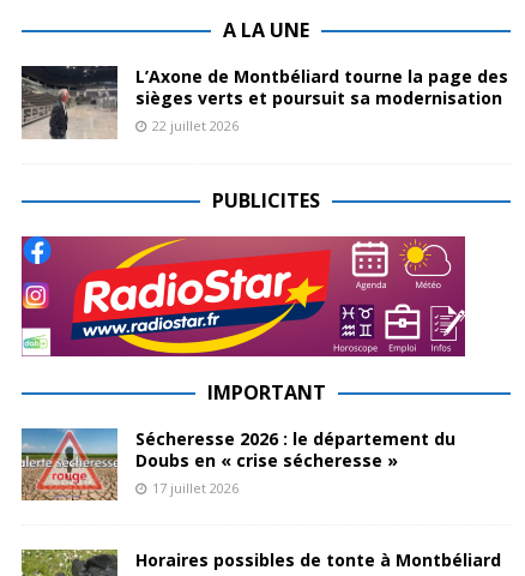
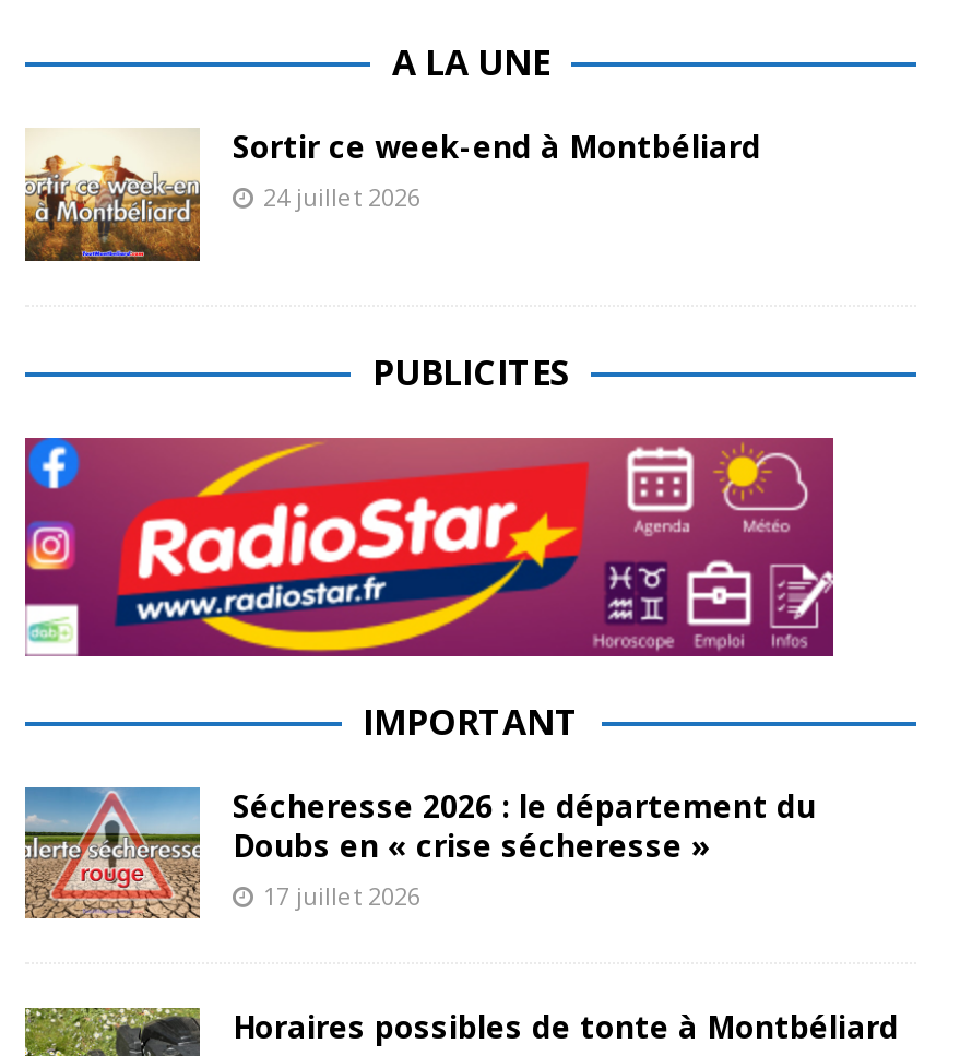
- [image]
- L’Axone de Montbéliard tourne la page des
- sièges verts et poursuit sa modernisation
- 22 juillet 2026
+ [image]
+ Sortir ce week-end à Montbéliard
+ 24 juillet 2026
